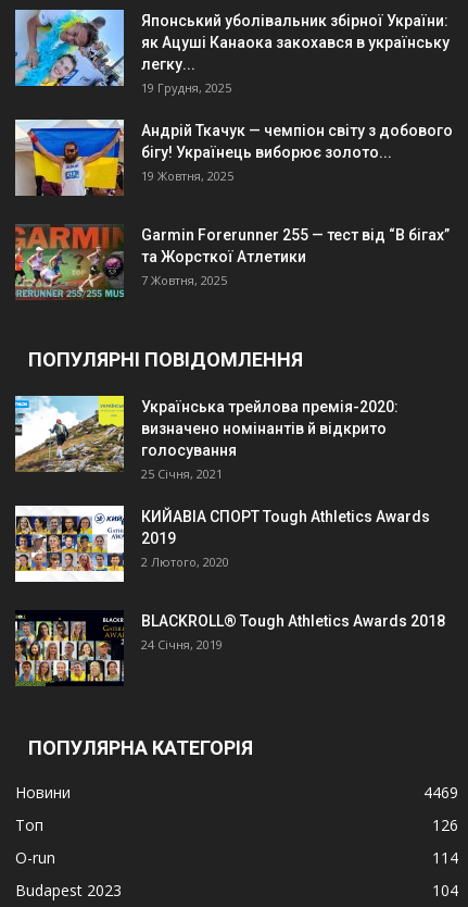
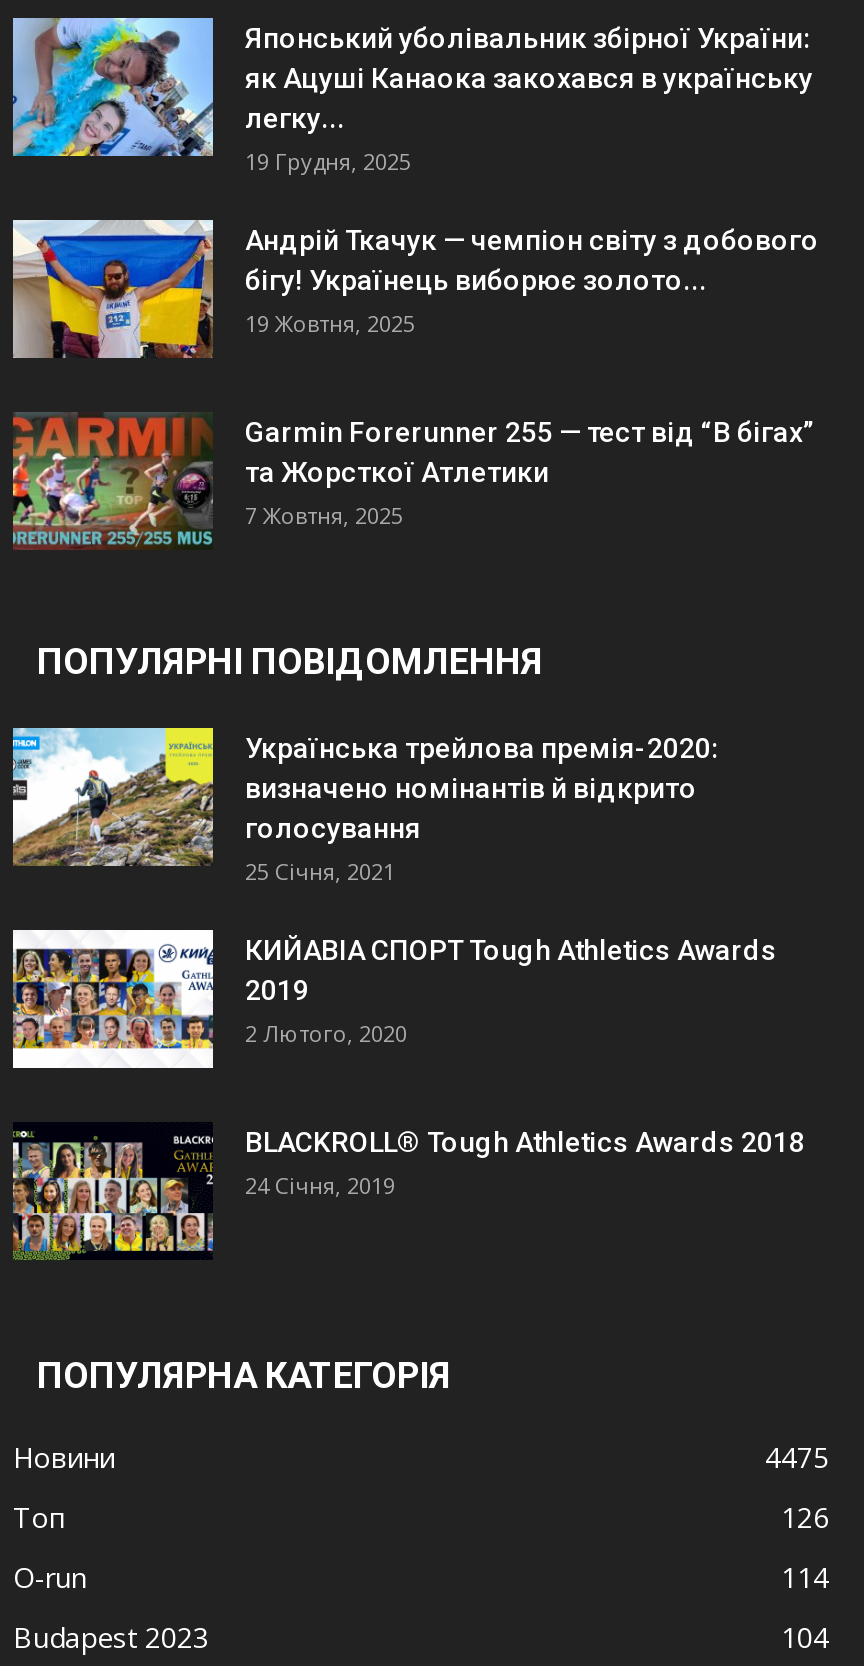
- 4469
+ 4475
